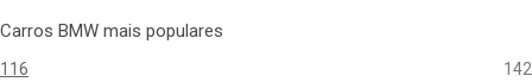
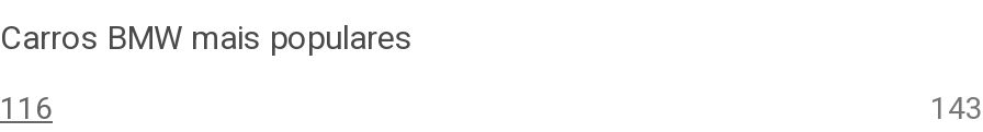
- 142
+ 143
